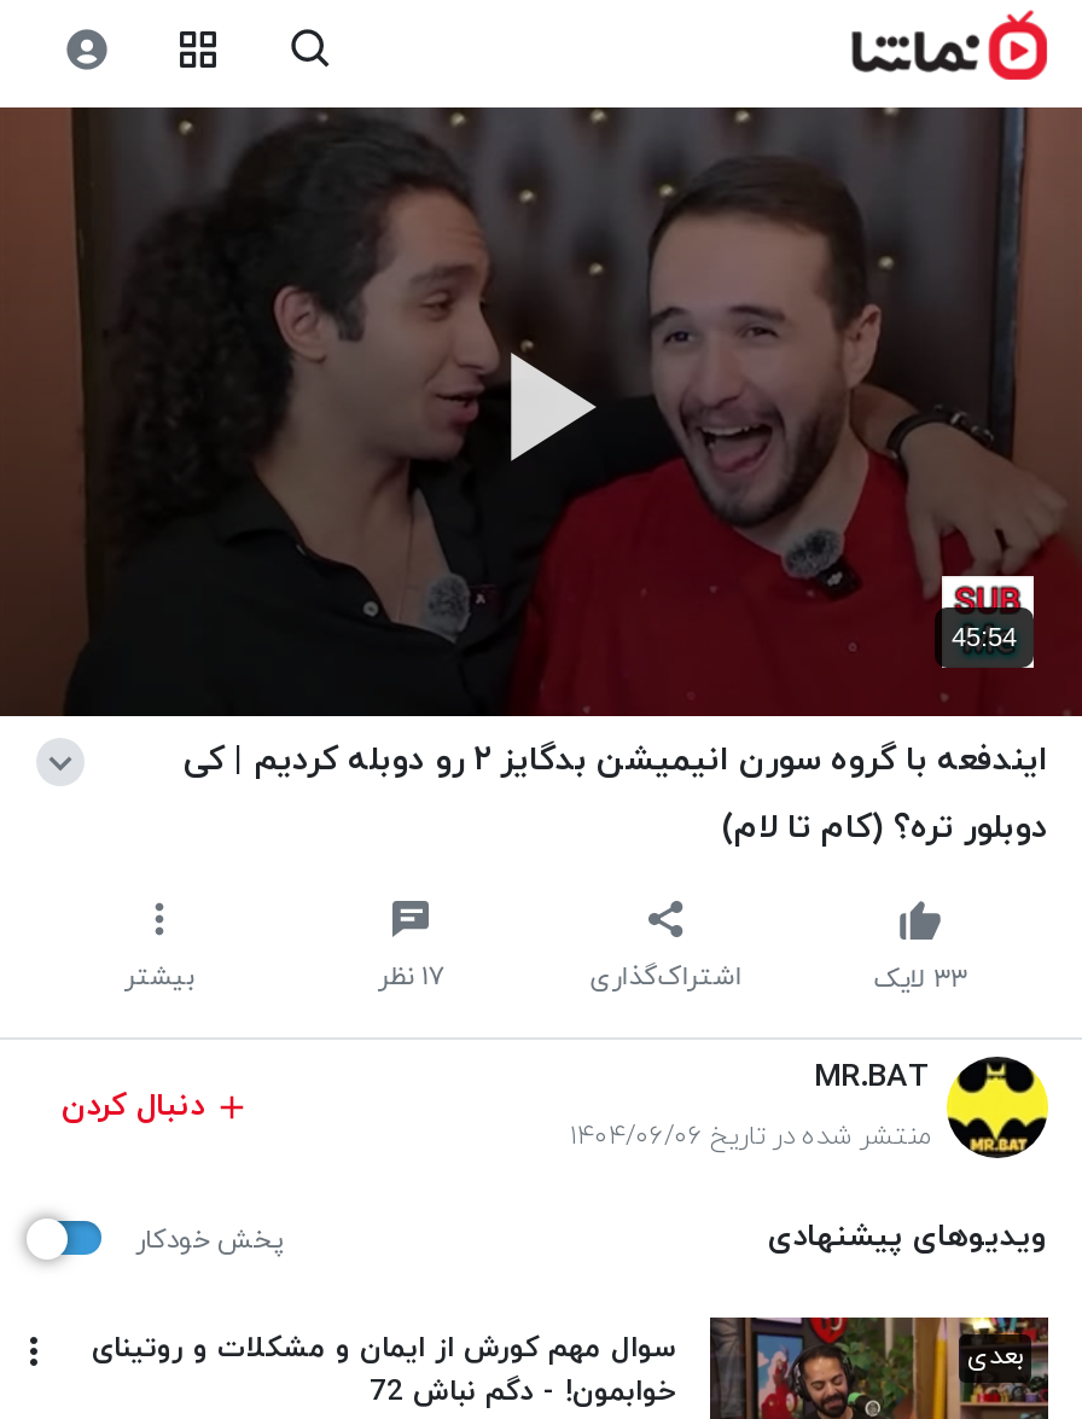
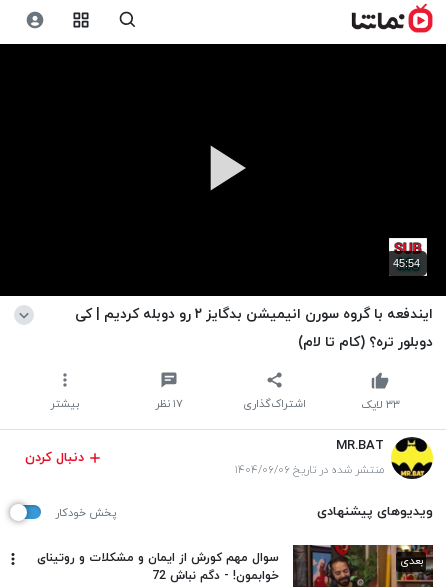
- [image]
